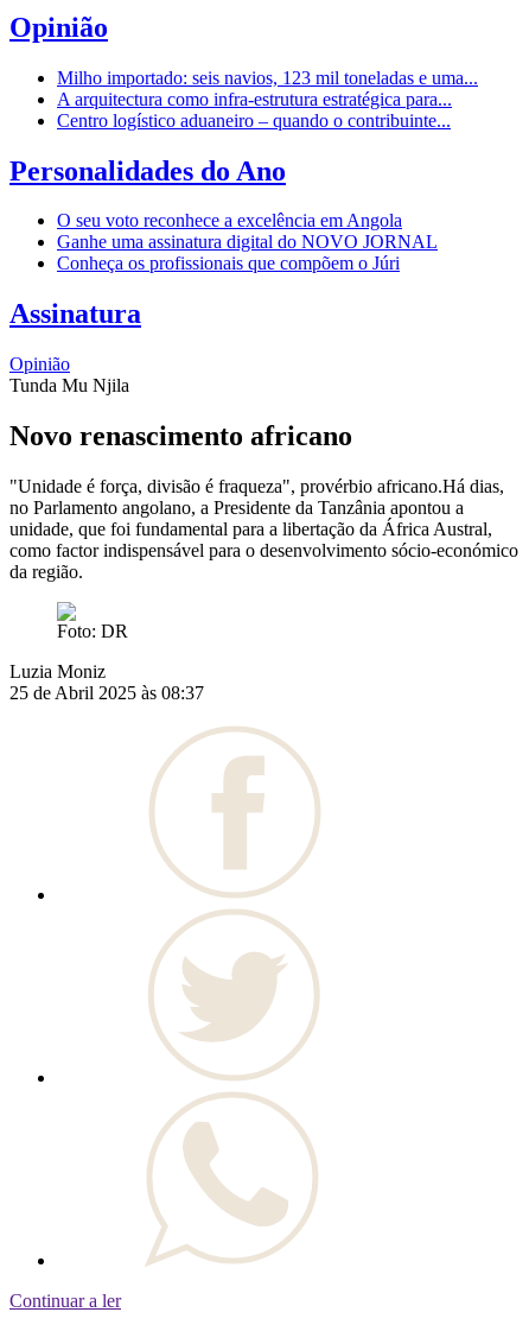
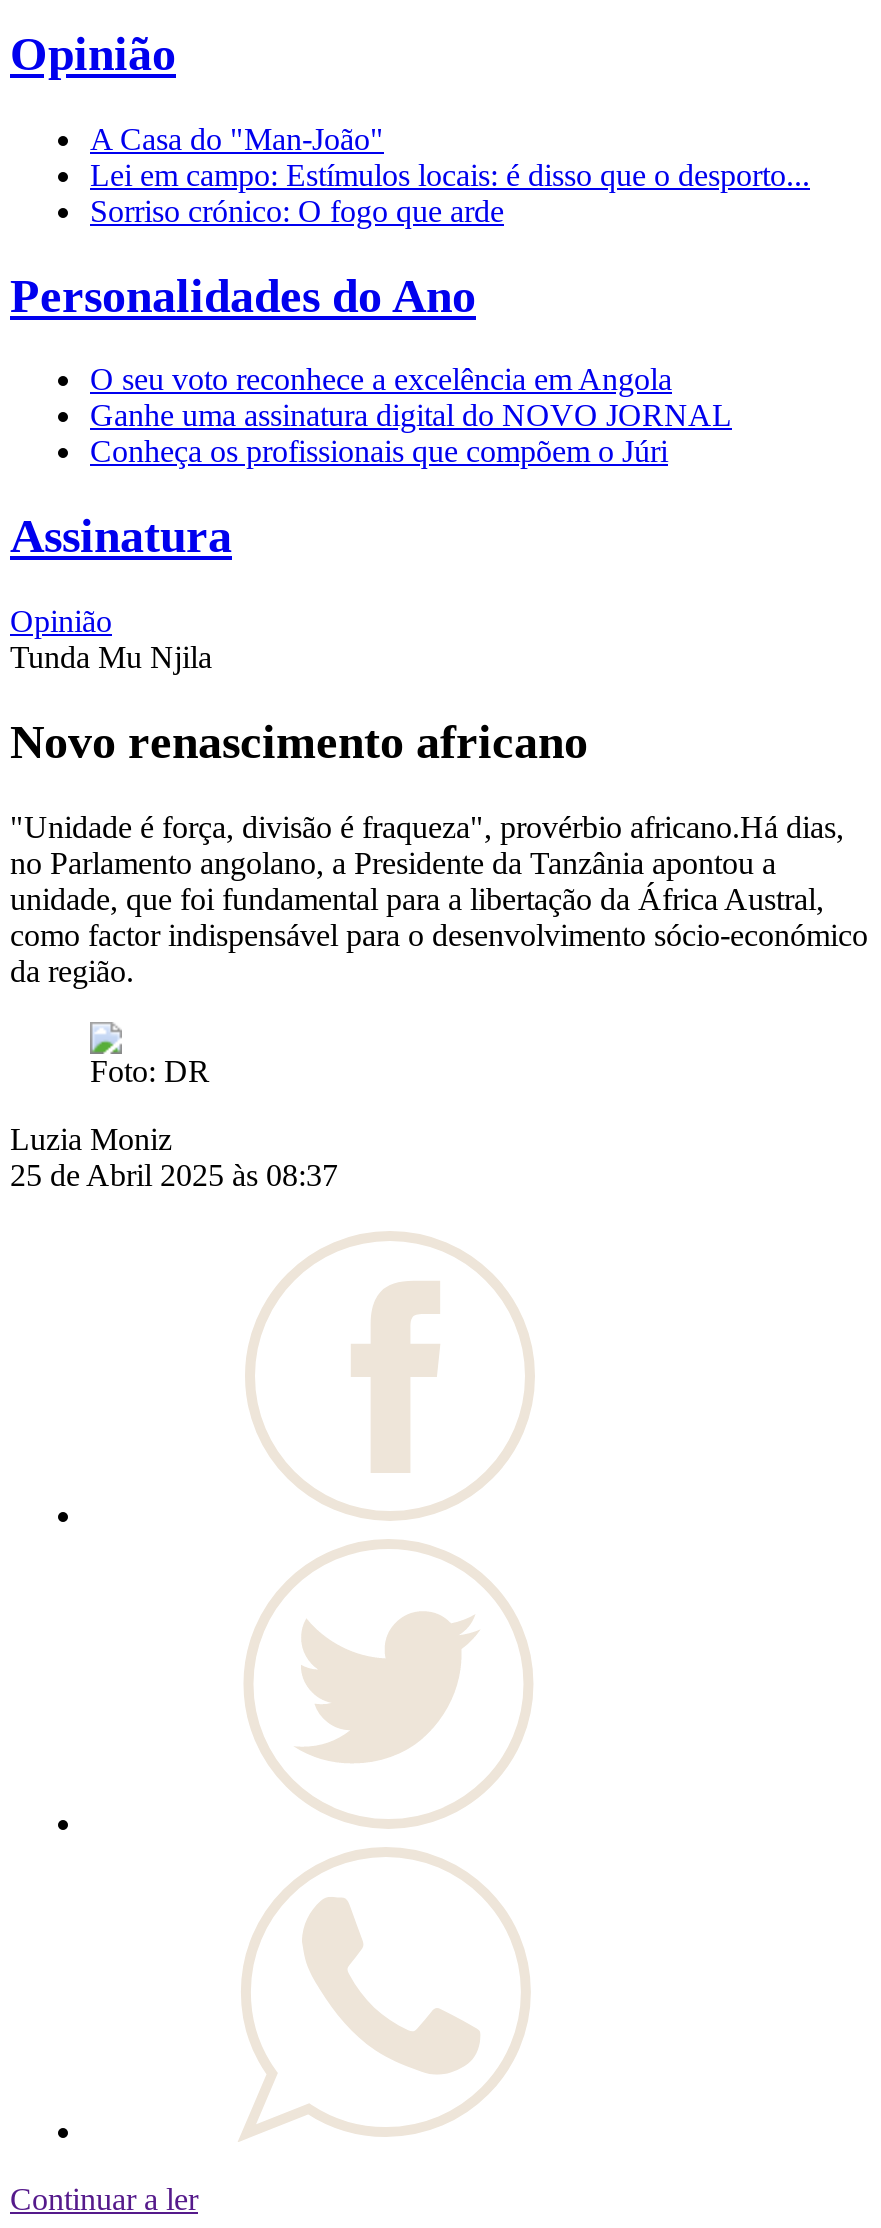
- Milho importado: seis navios, 123 mil toneladas e uma...
- A arquitectura como infra-estrutura estratégica para...
- Centro logístico aduaneiro – quando o contribuinte...
+ A Casa do "Man-João"
+ Lei em campo: Estímulos locais: é disso que o desporto...
+ Sorriso crónico: O fogo que arde
